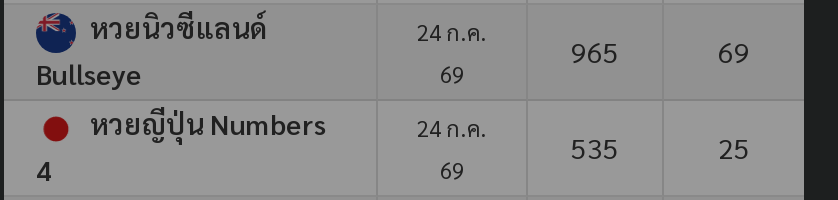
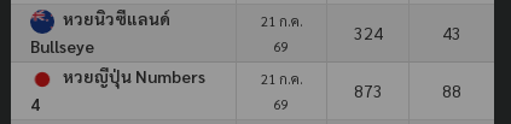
- 24 ก.ค.
+ 21 ก.ค.

- 965
+ 324

- 69
+ 43

- 24 ก.ค.
+ 21 ก.ค.

- 535
+ 873

- 25
+ 88
